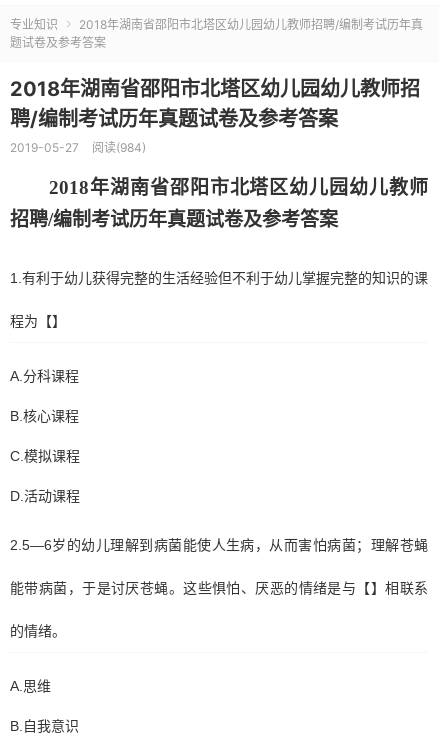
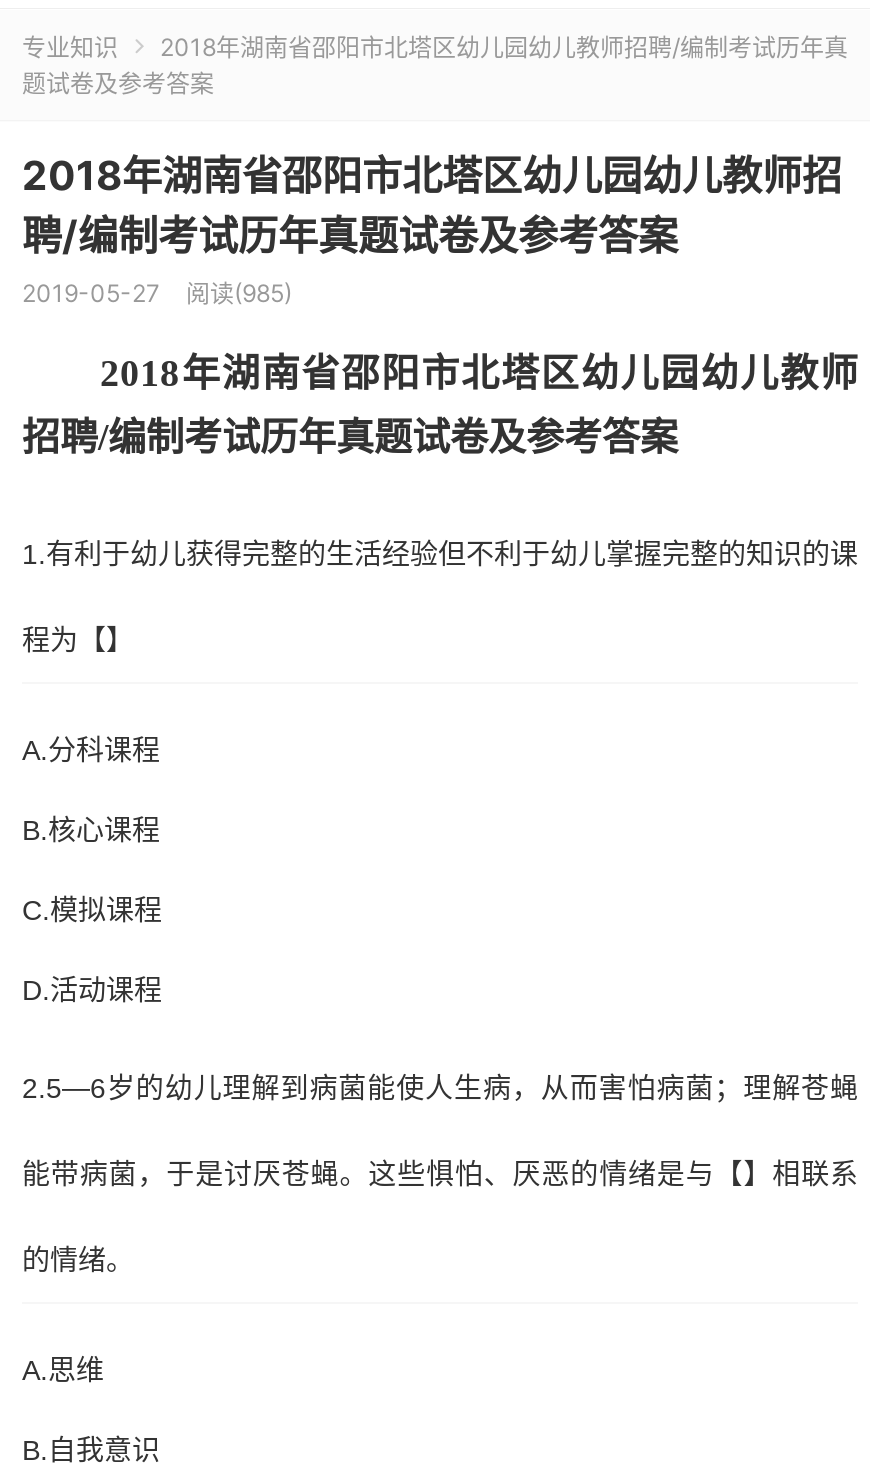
- 2019-05-27 阅读(984)
+ 2019-05-27 阅读(985)
